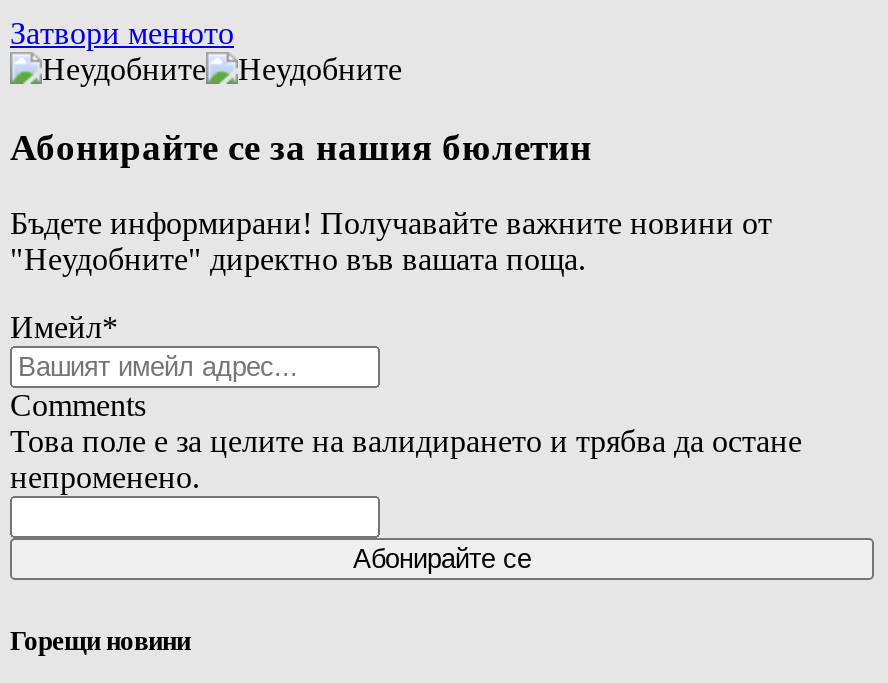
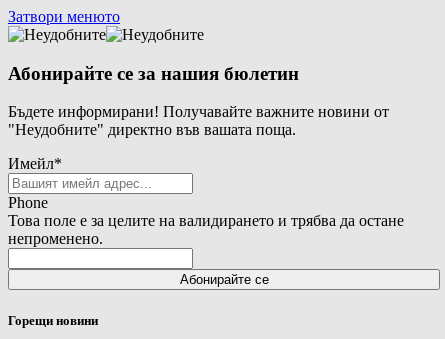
- Comments
+ Phone
